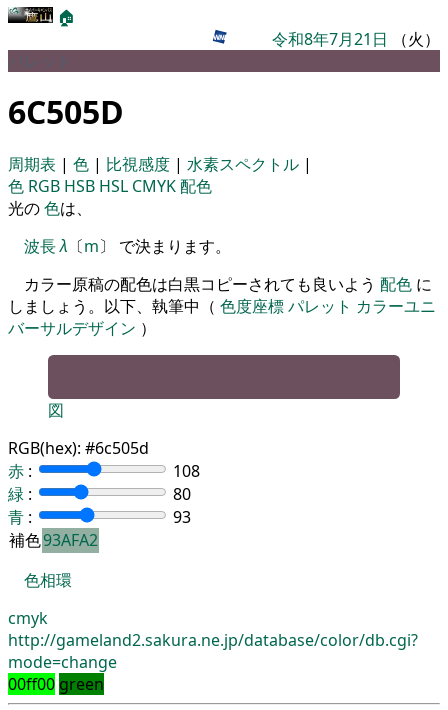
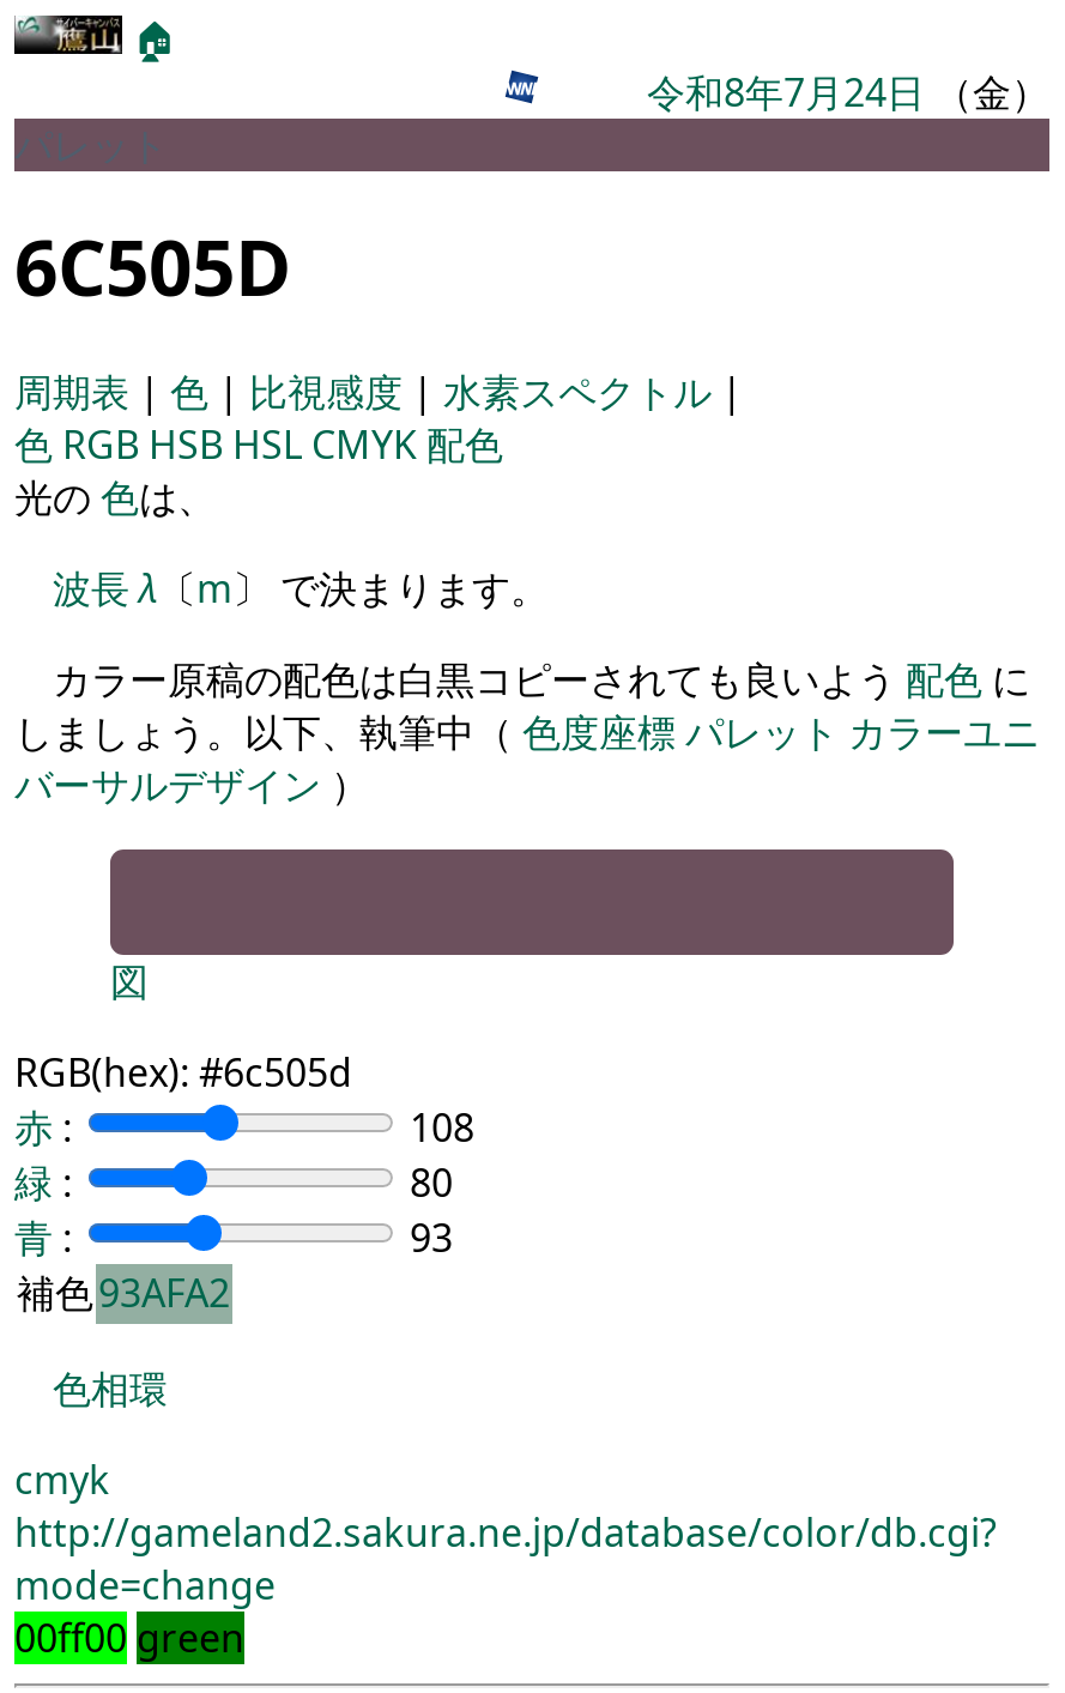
- 令和8年7月21日（火）
+ 令和8年7月24日（金）
